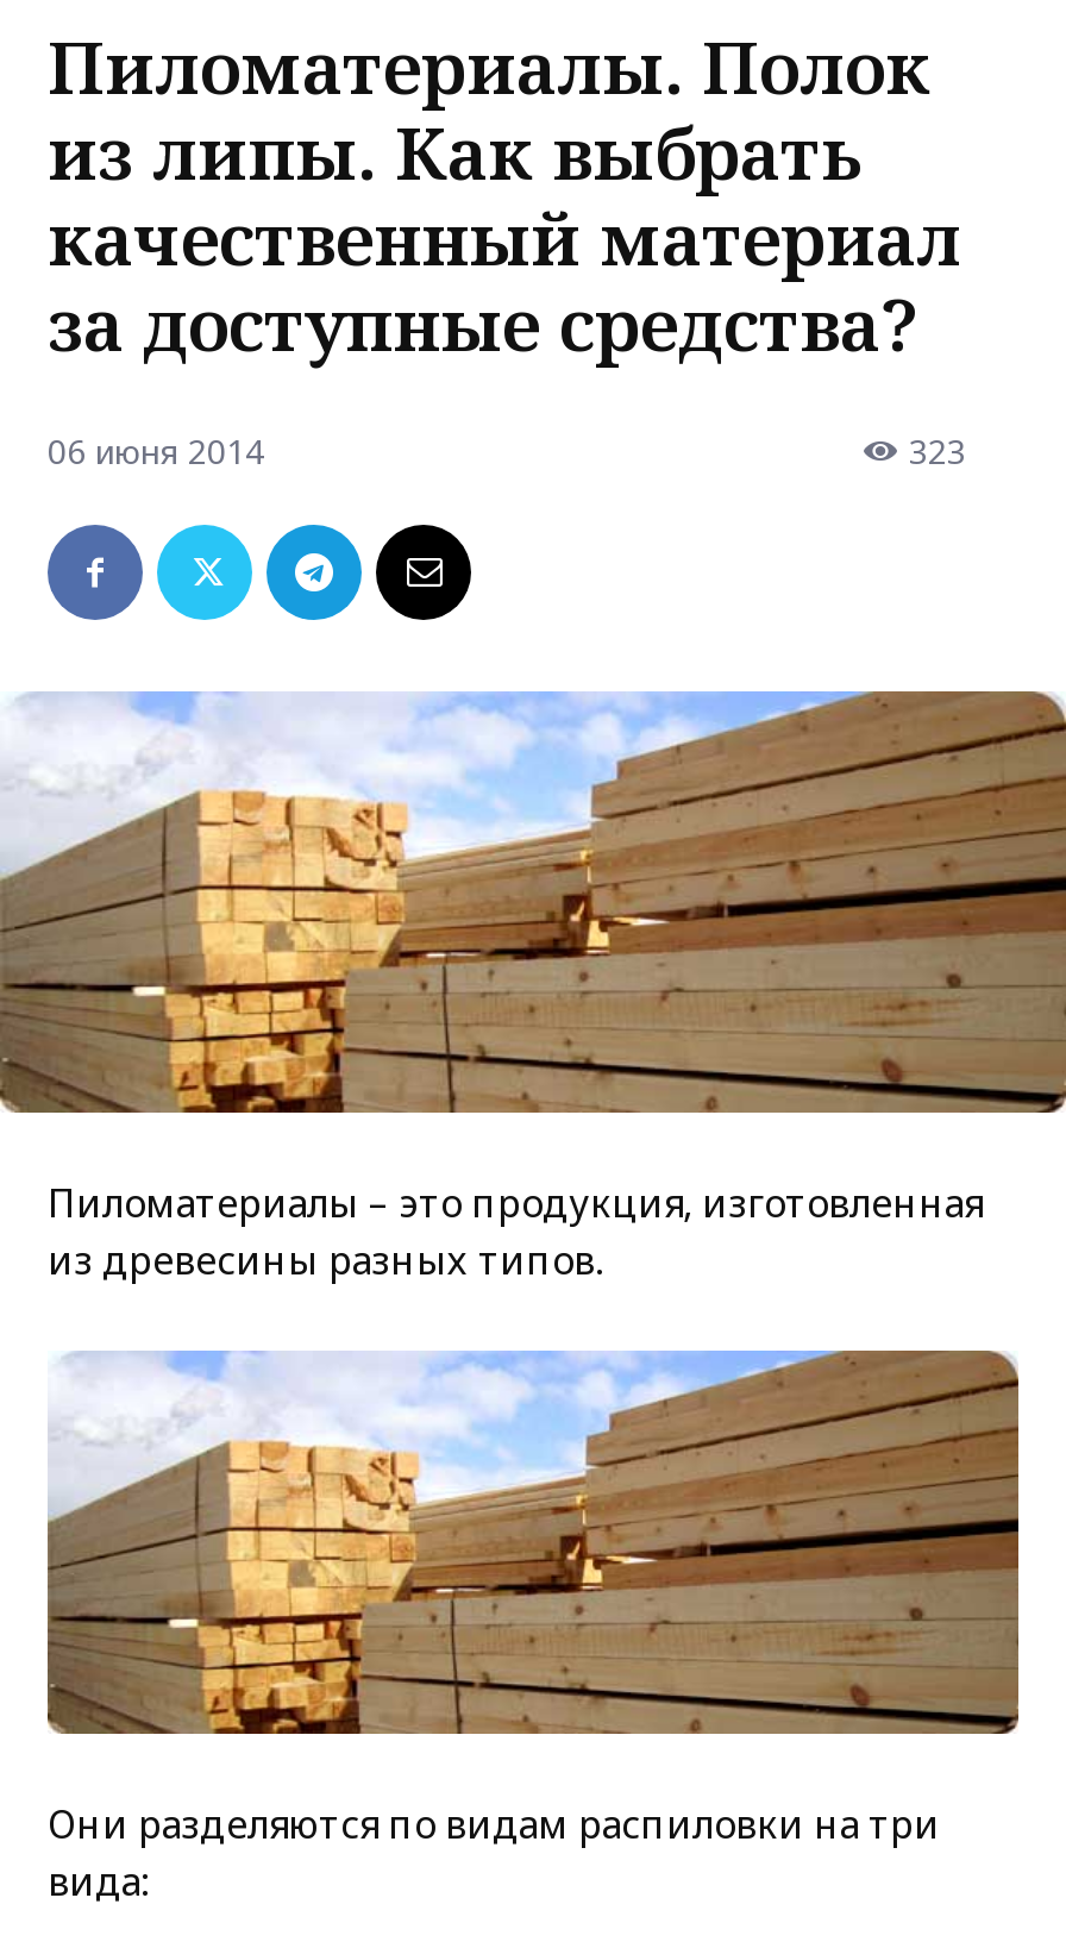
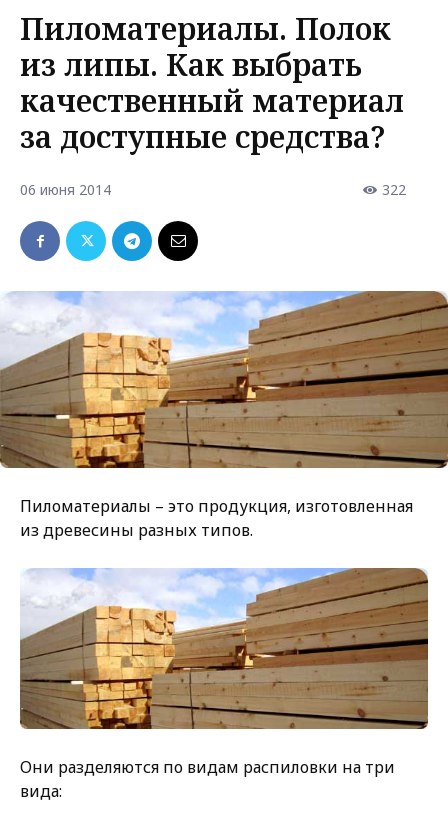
- 323
+ 322
